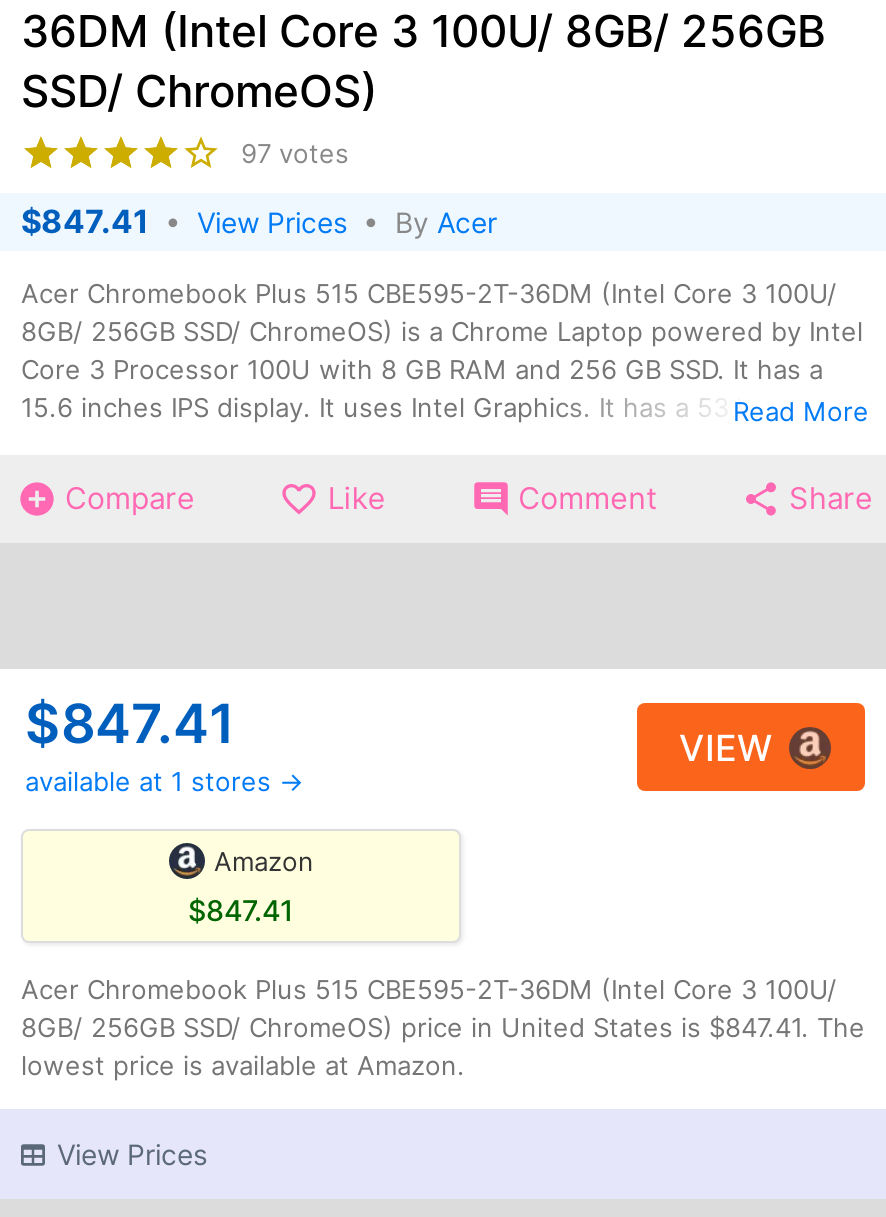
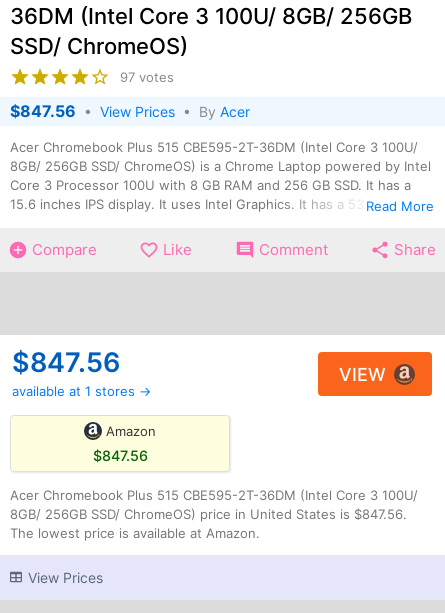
- $847.41 • View Prices • By Acer
+ $847.56 • View Prices • By Acer

- $847.41
+ $847.56

- $847.41
+ $847.56

- 8GB/ 256GB SSD/ ChromeOS) price in United States is $847.41. The
- lowest price is available at Amazon.
+ 8GB/ 256GB SSD/ ChromeOS) price in United States is $847.56.
+ The lowest price is available at Amazon.
